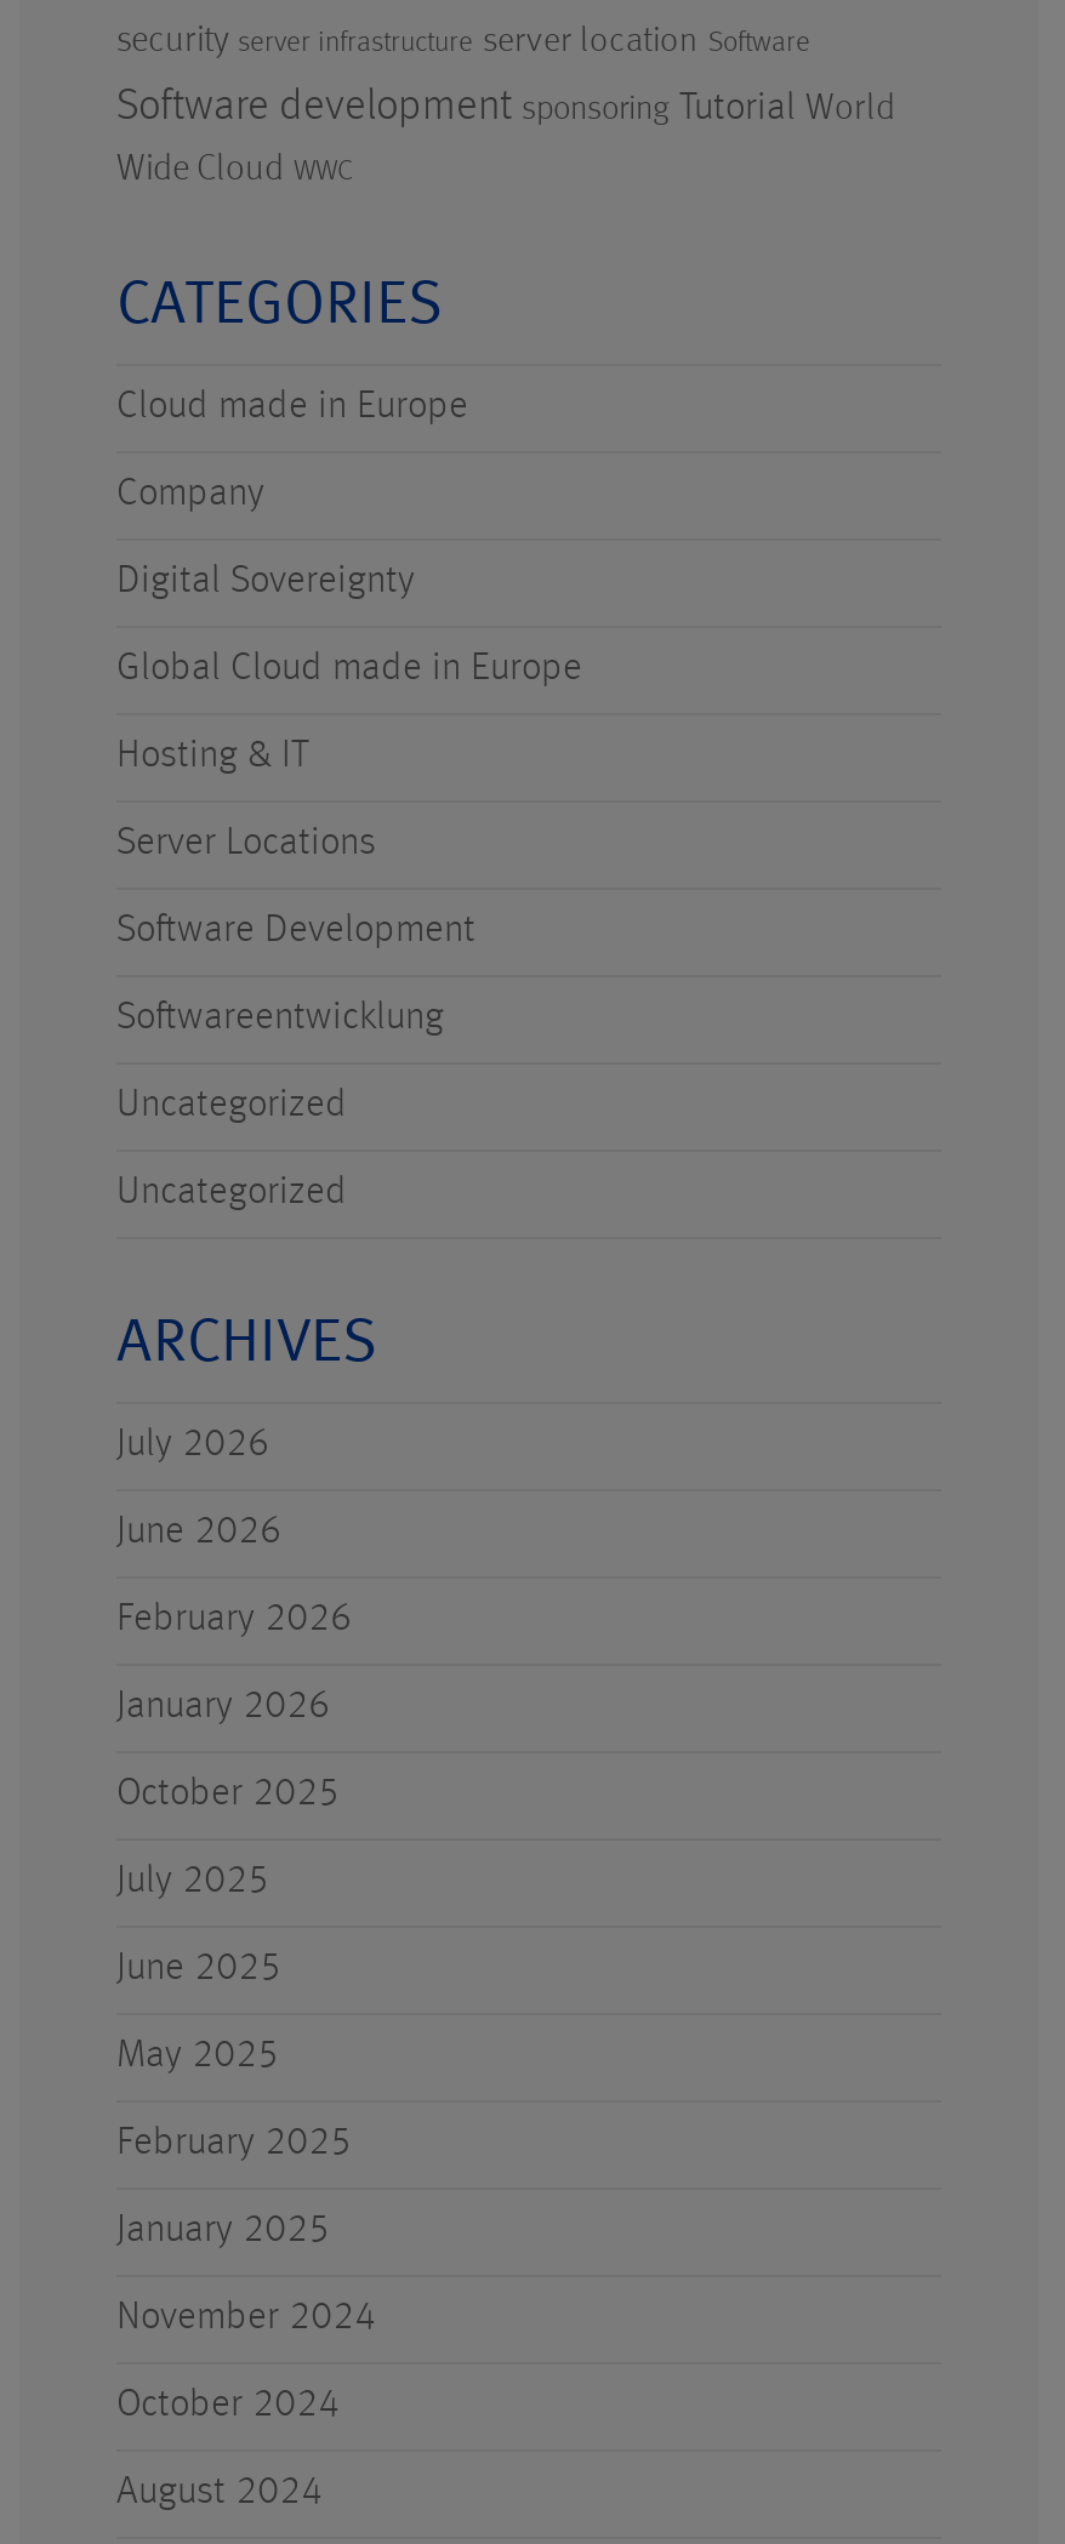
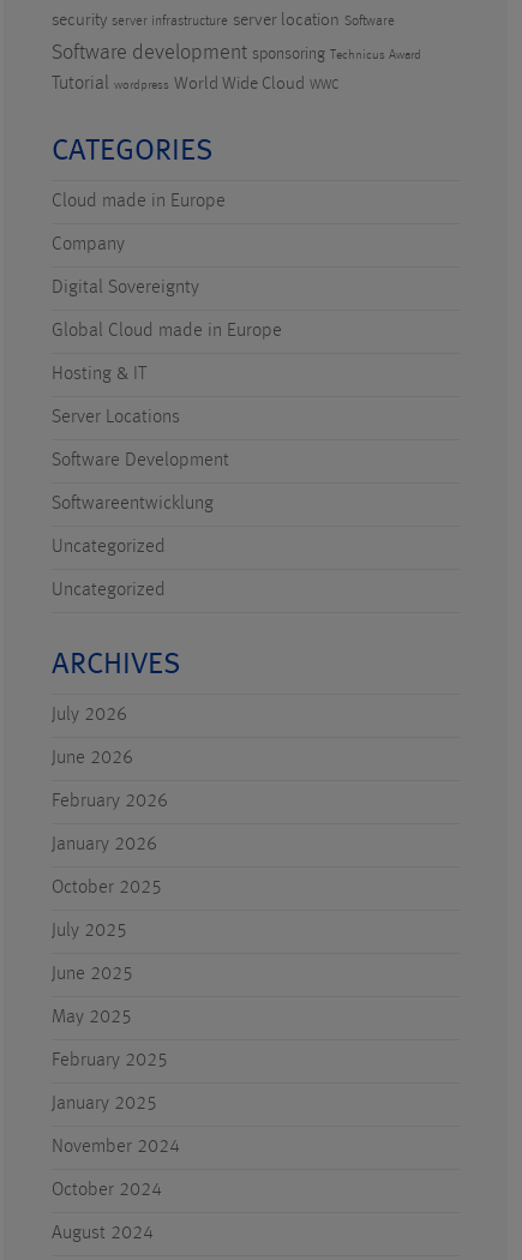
- Software development sponsoring Tutorial World
+ Software development sponsoring Technicus Award

- Wide Cloud WWC
+ Tutorial wordpress World Wide Cloud WWC
